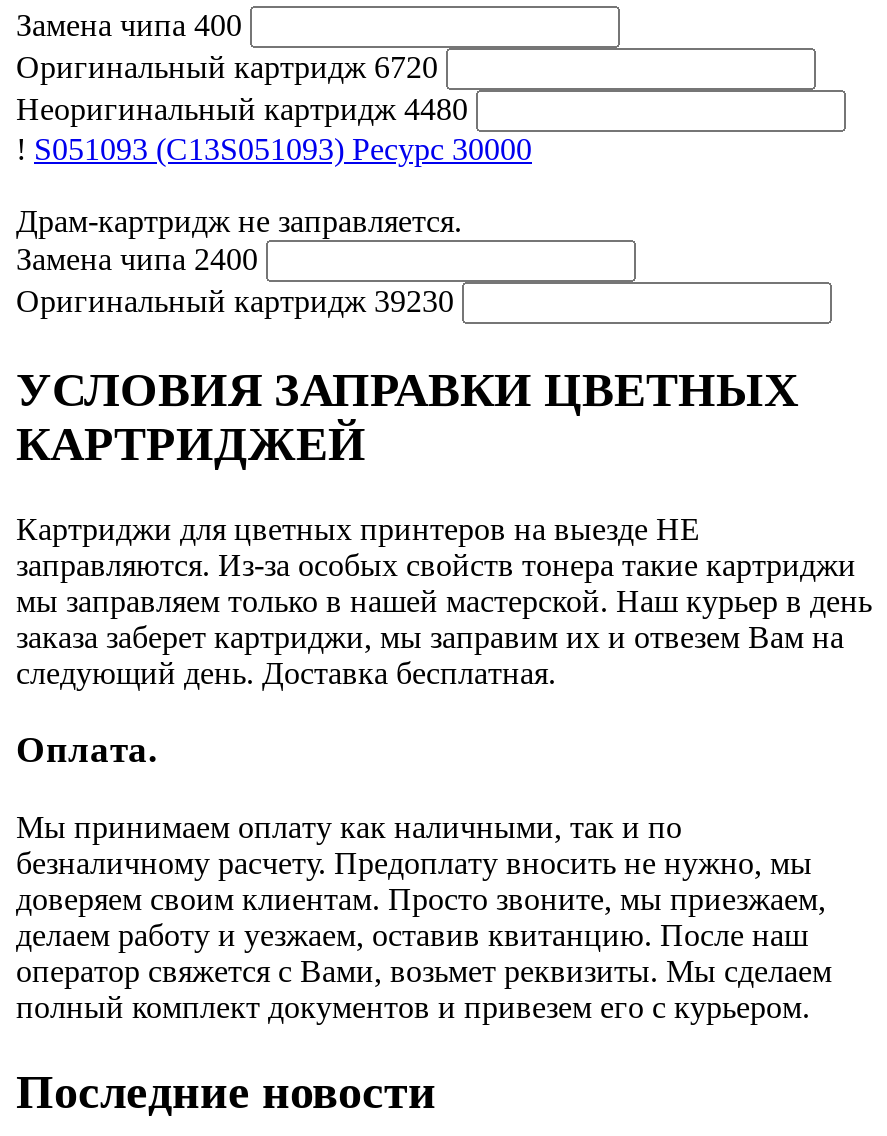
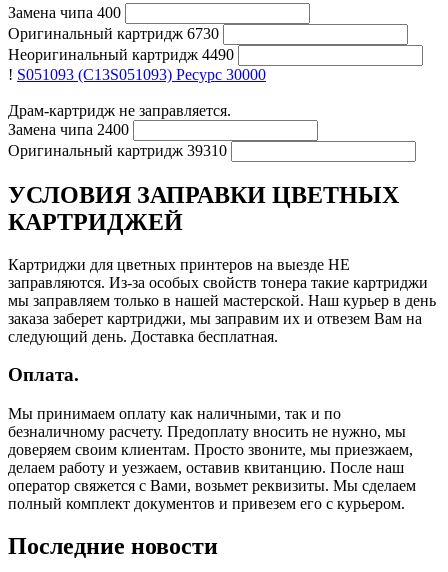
- Оригинальный картридж 6720
+ Оригинальный картридж 6730

- Неоригинальный картридж 4480
+ Неоригинальный картридж 4490

- Оригинальный картридж 39230
+ Оригинальный картридж 39310
